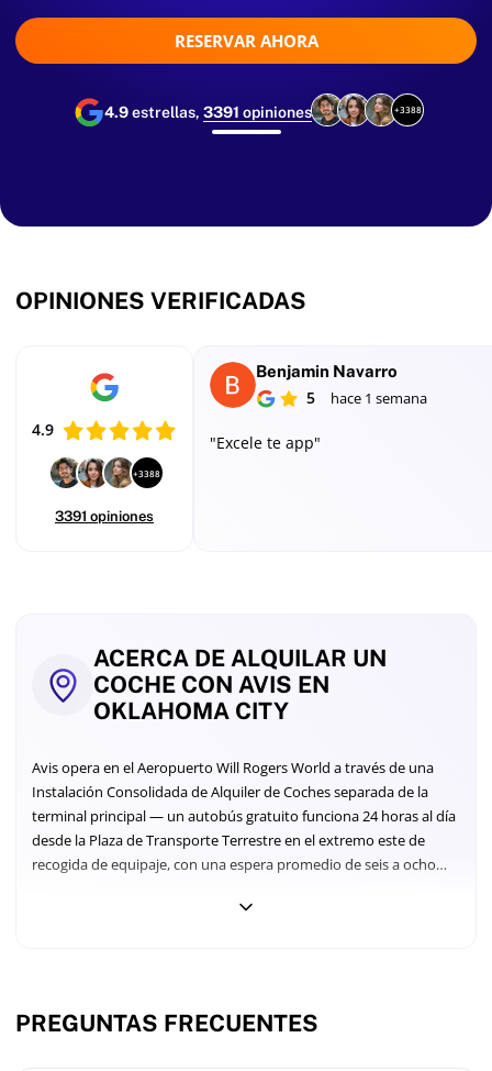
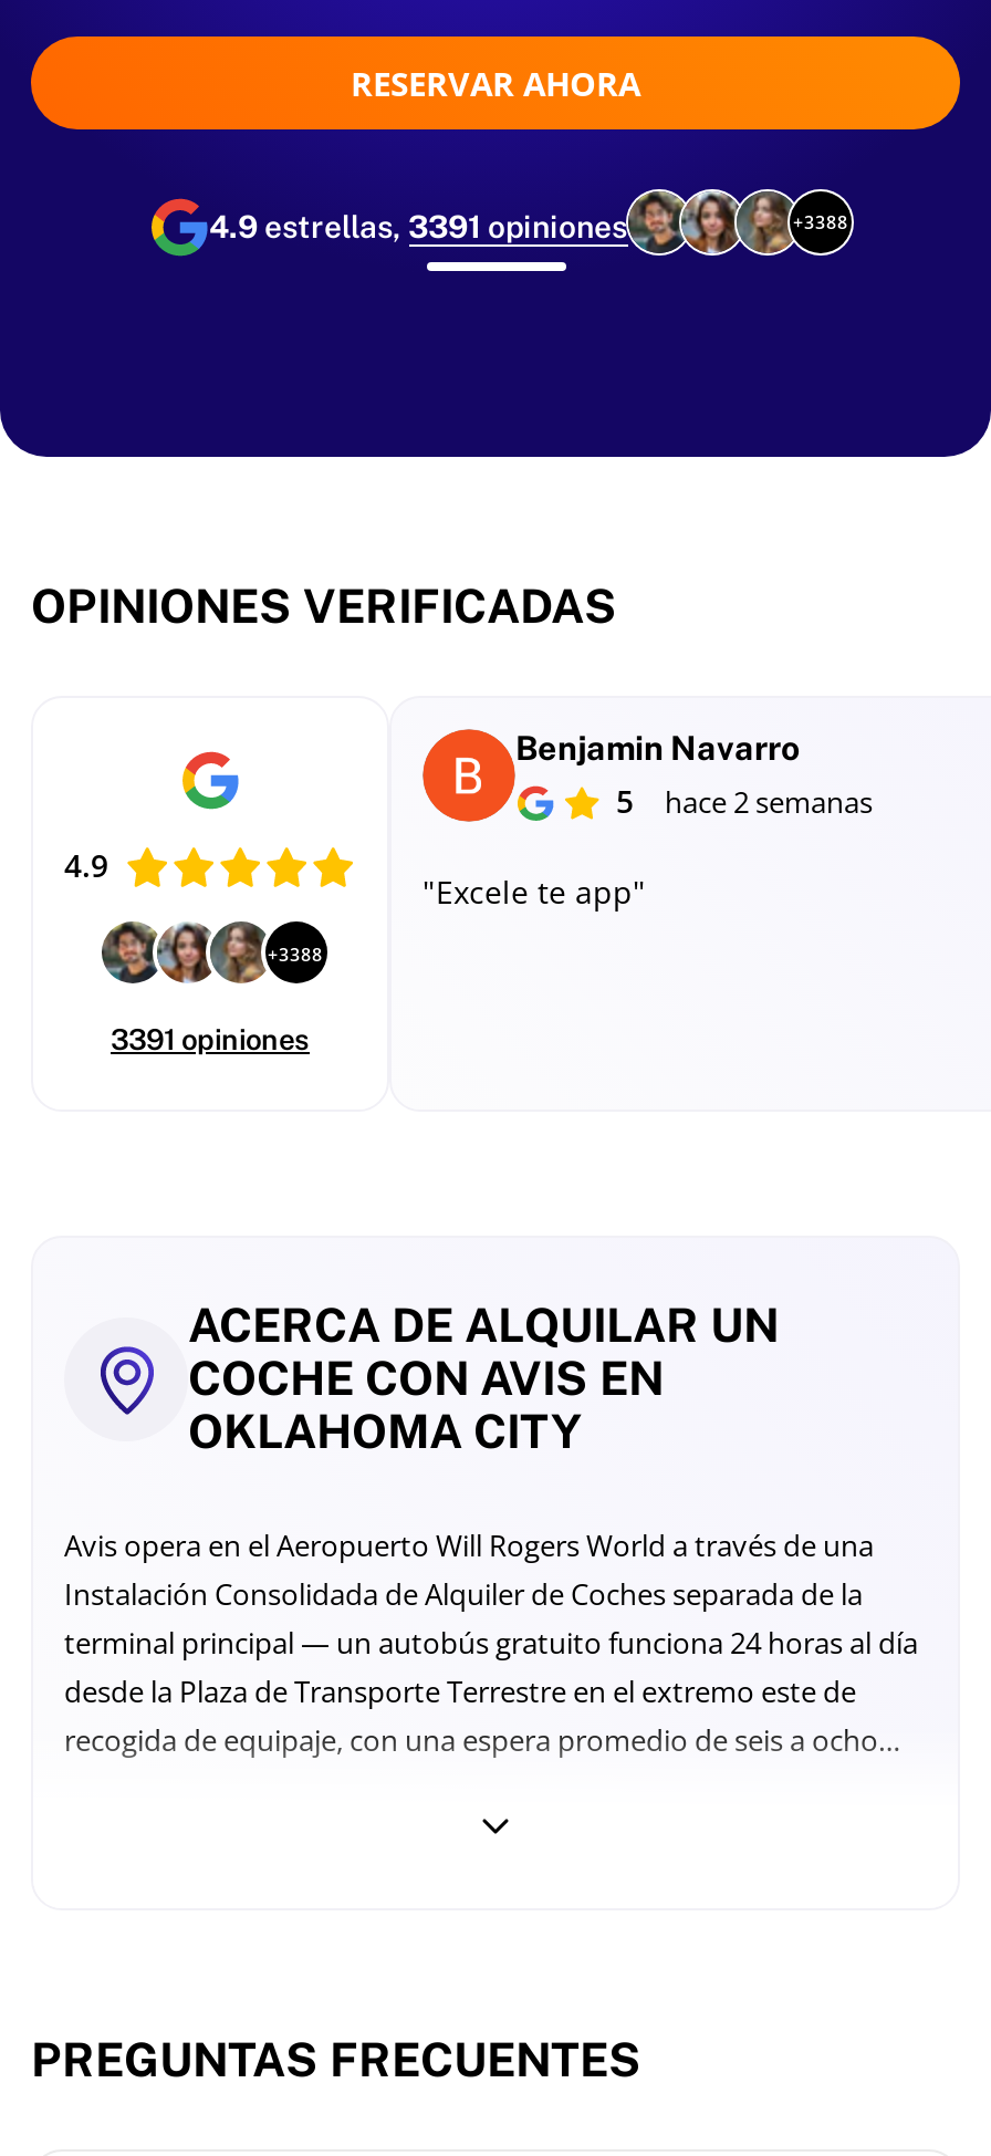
- 5 hace 1 semana
+ 5 hace 2 semanas
